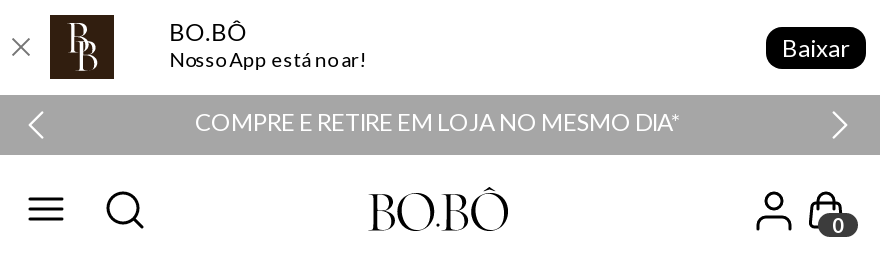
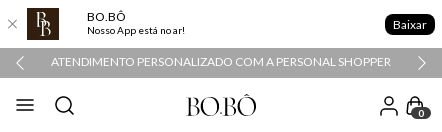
- COMPRE E RETIRE EM LOJA NO MESMO DIA*
+ ATENDIMENTO PERSONALIZADO COM A PERSONAL SHOPPER
